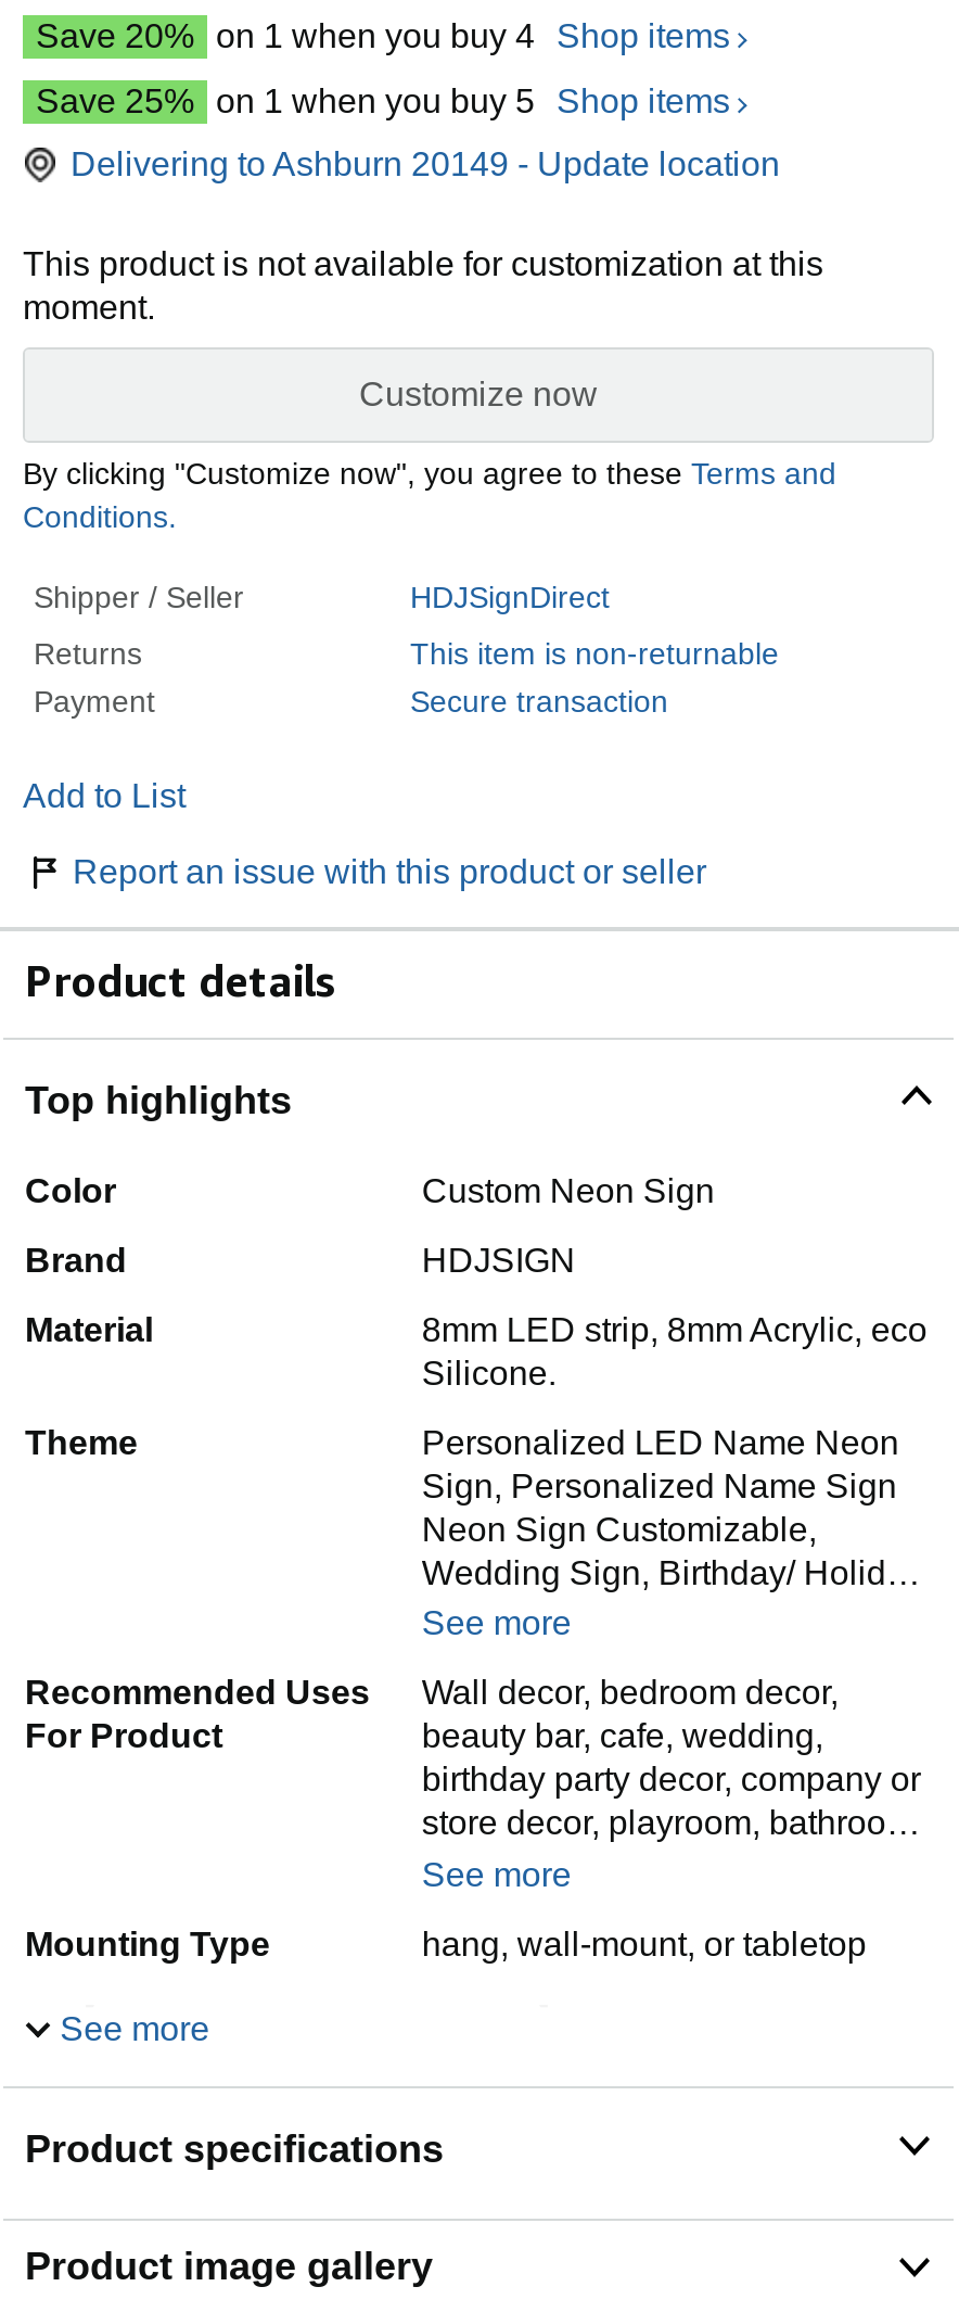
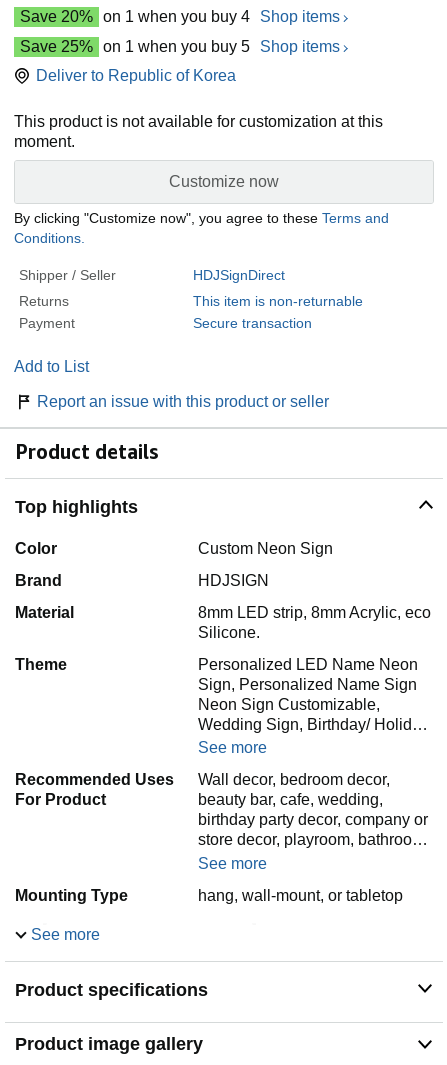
- Delivering to Ashburn 20149 - Update location
+ Deliver to Republic of Korea
